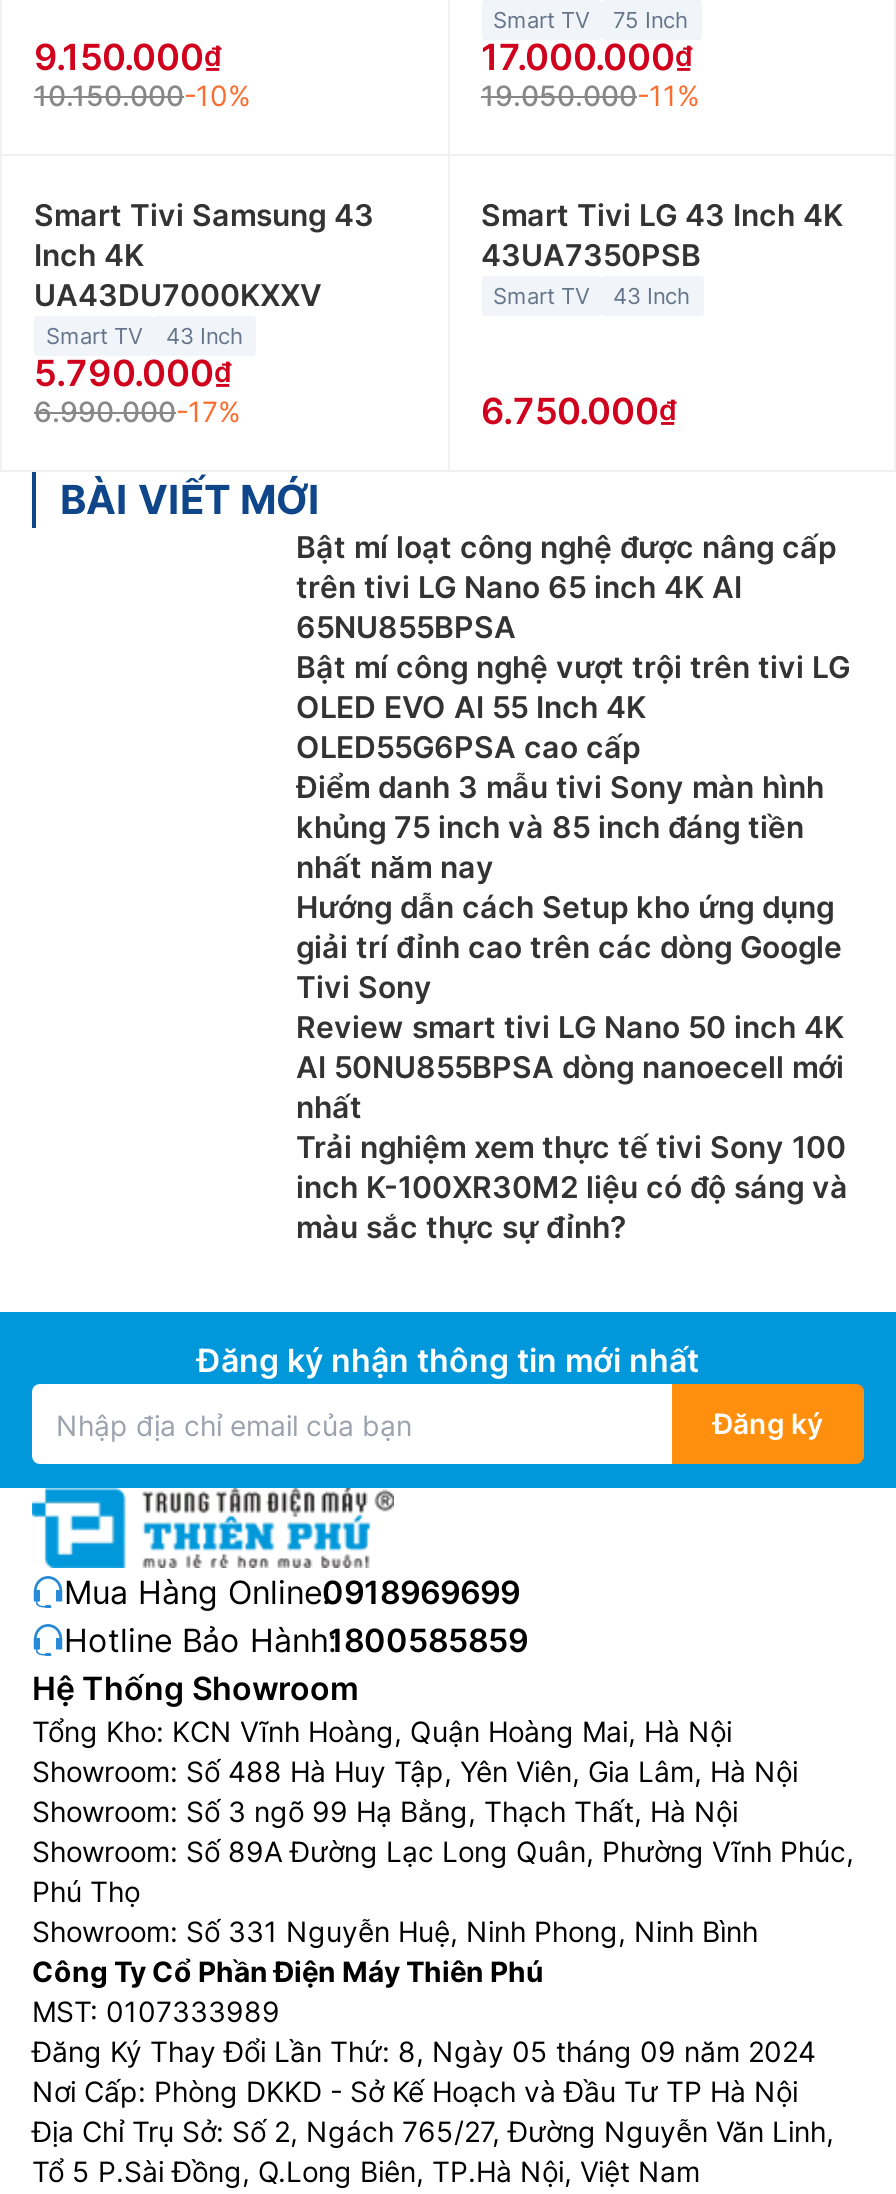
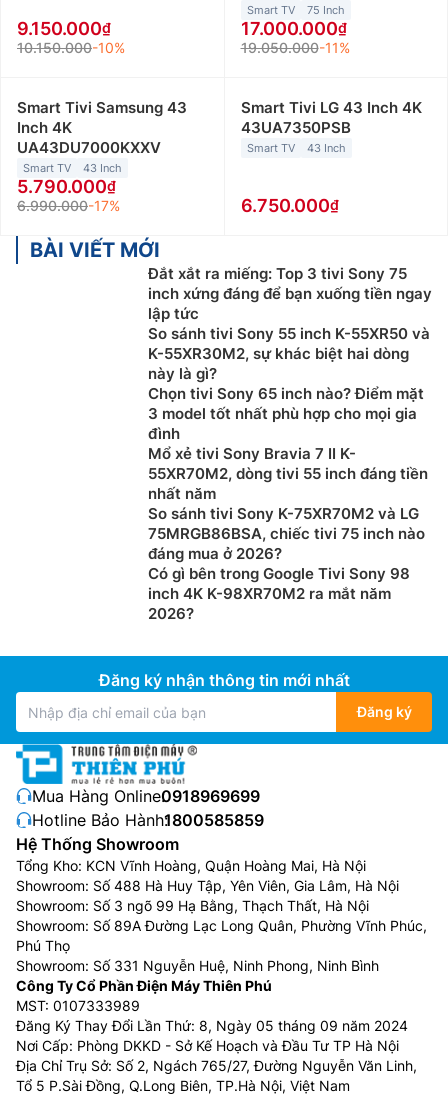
- Bật mí loạt công nghệ được nâng cấp
- trên tivi LG Nano 65 inch 4K AI
- 65NU855BPSA
- Bật mí công nghệ vượt trội trên tivi LG
- OLED EVO AI 55 Inch 4K
- OLED55G6PSA cao cấp
- Điểm danh 3 mẫu tivi Sony màn hình
- khủng 75 inch và 85 inch đáng tiền
- nhất năm nay
- Hướng dẫn cách Setup kho ứng dụng
- giải trí đỉnh cao trên các dòng Google
- Tivi Sony
- Review smart tivi LG Nano 50 inch 4K
- AI 50NU855BPSA dòng nanoecell mới
- nhất
- Trải nghiệm xem thực tế tivi Sony 100
- inch K-100XR30M2 liệu có độ sáng và
- màu sắc thực sự đỉnh?
+ Đắt xắt ra miếng: Top 3 tivi Sony 75
+ inch xứng đáng để bạn xuống tiền ngay
+ lập tức
+ So sánh tivi Sony 55 inch K-55XR50 và
+ K-55XR30M2, sự khác biệt hai dòng
+ này là gì?
+ Chọn tivi Sony 65 inch nào? Điểm mặt
+ 3 model tốt nhất phù hợp cho mọi gia
+ đình
+ Mổ xẻ tivi Sony Bravia 7 II K-
+ 55XR70M2, dòng tivi 55 inch đáng tiền
+ nhất năm
+ So sánh tivi Sony K-75XR70M2 và LG
+ 75MRGB86BSA, chiếc tivi 75 inch nào
+ đáng mua ở 2026?
+ Có gì bên trong Google Tivi Sony 98
+ inch 4K K-98XR70M2 ra mắt năm
+ 2026?
